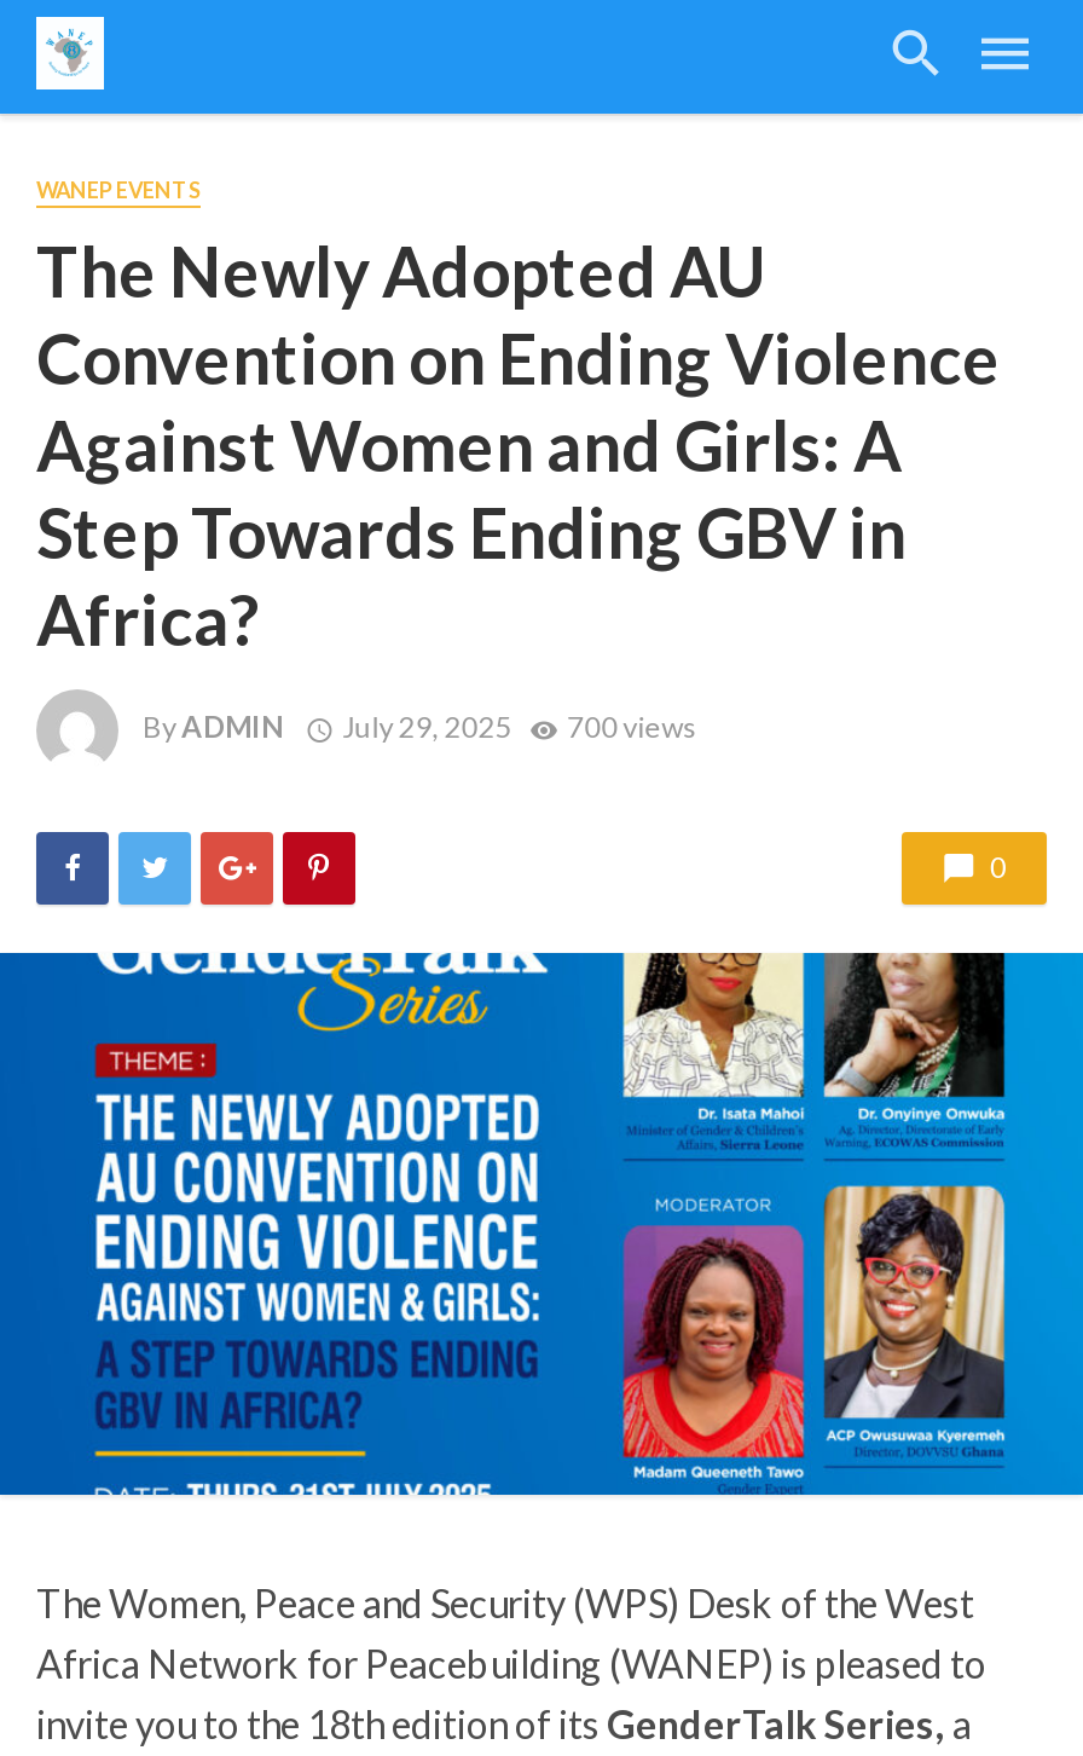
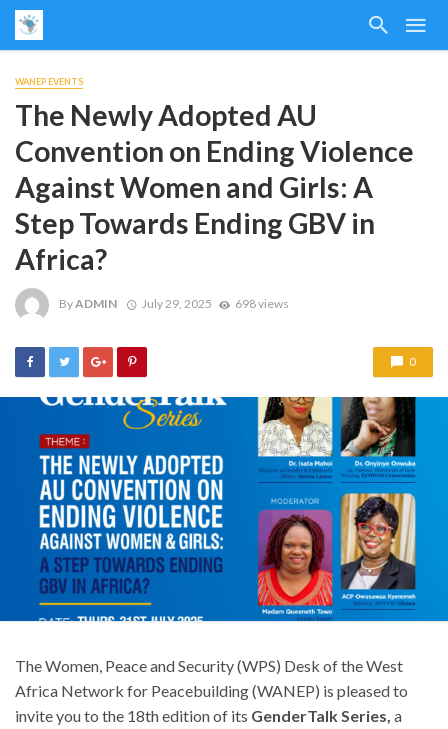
- ByADMIN July 29, 2025 700 views
+ ByADMIN July 29, 2025 698 views
